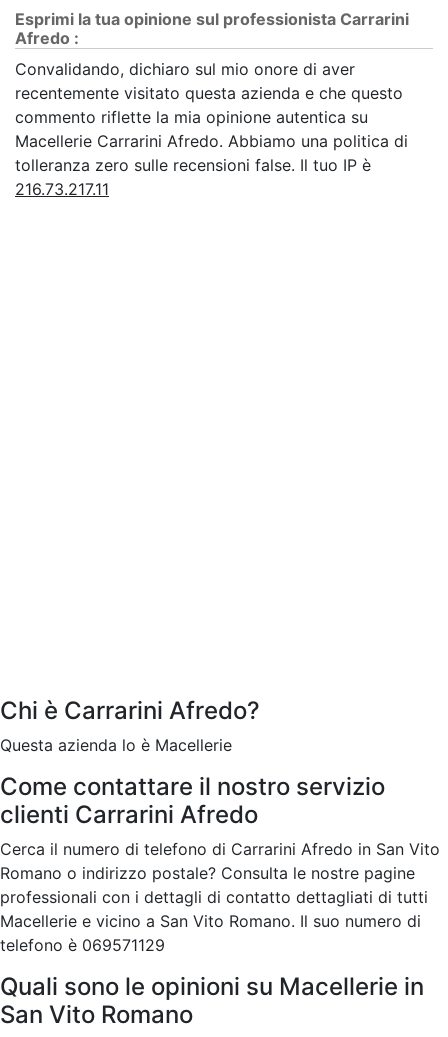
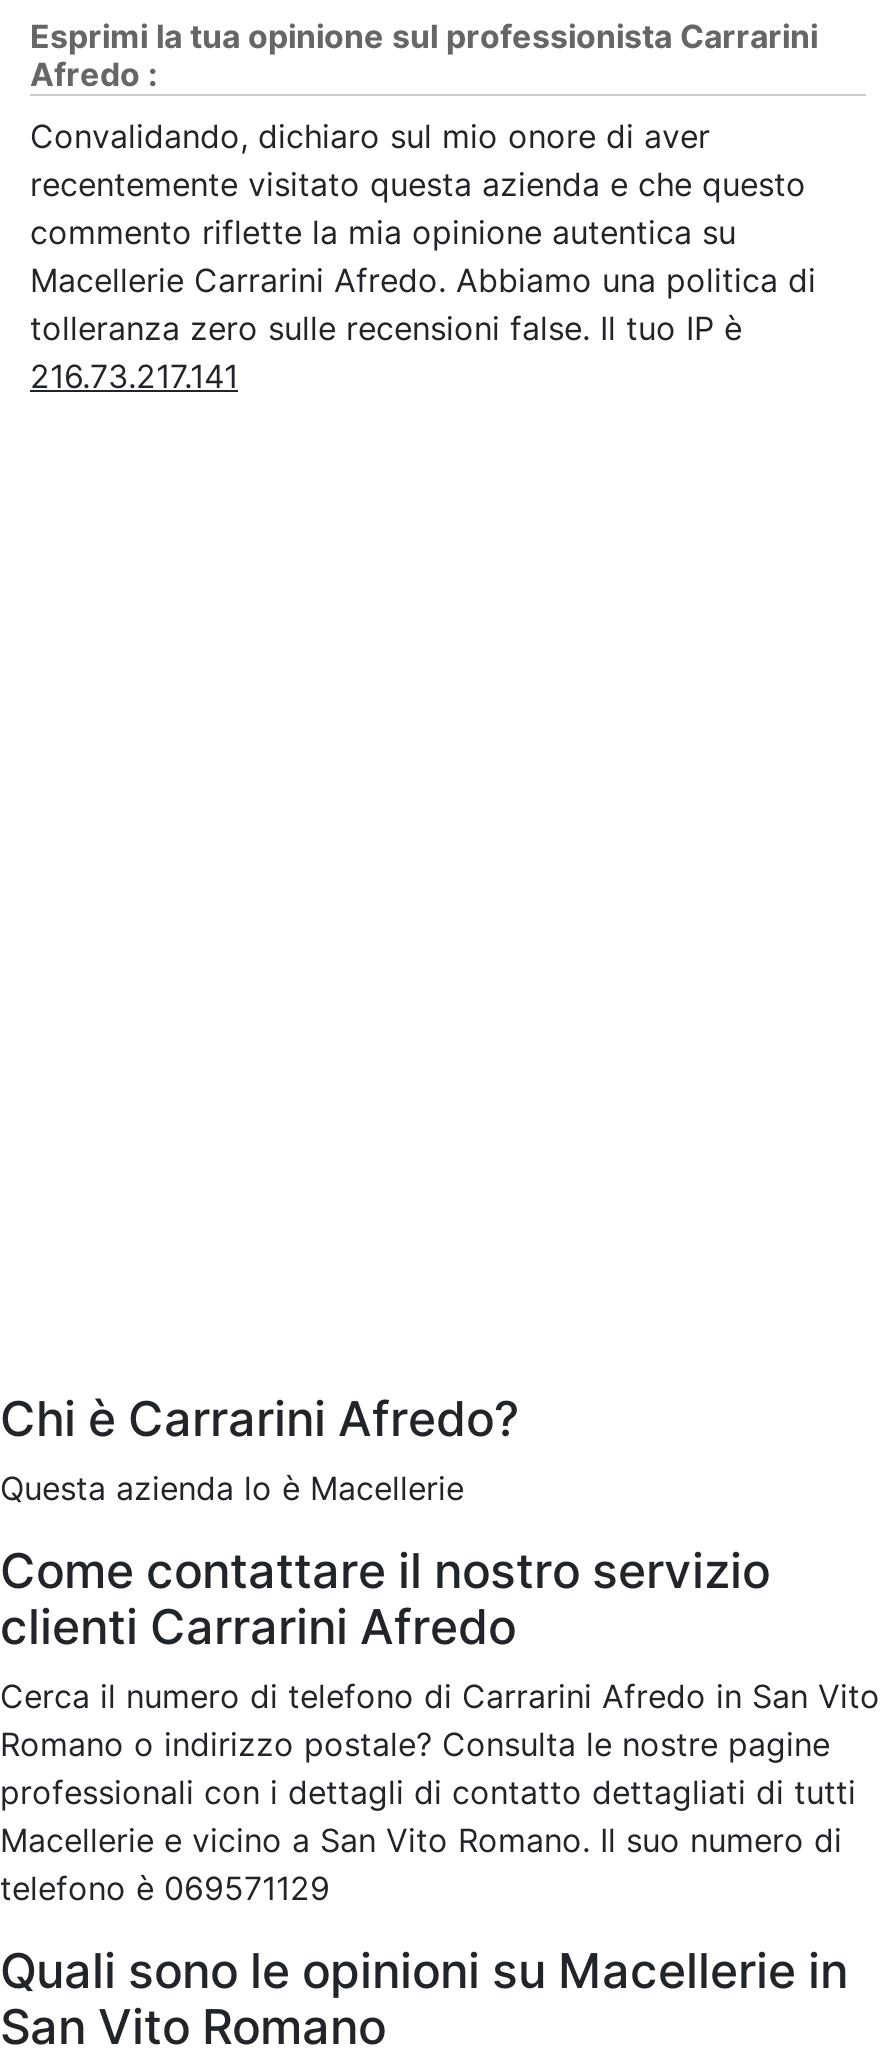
- 216.73.217.11
+ 216.73.217.141
